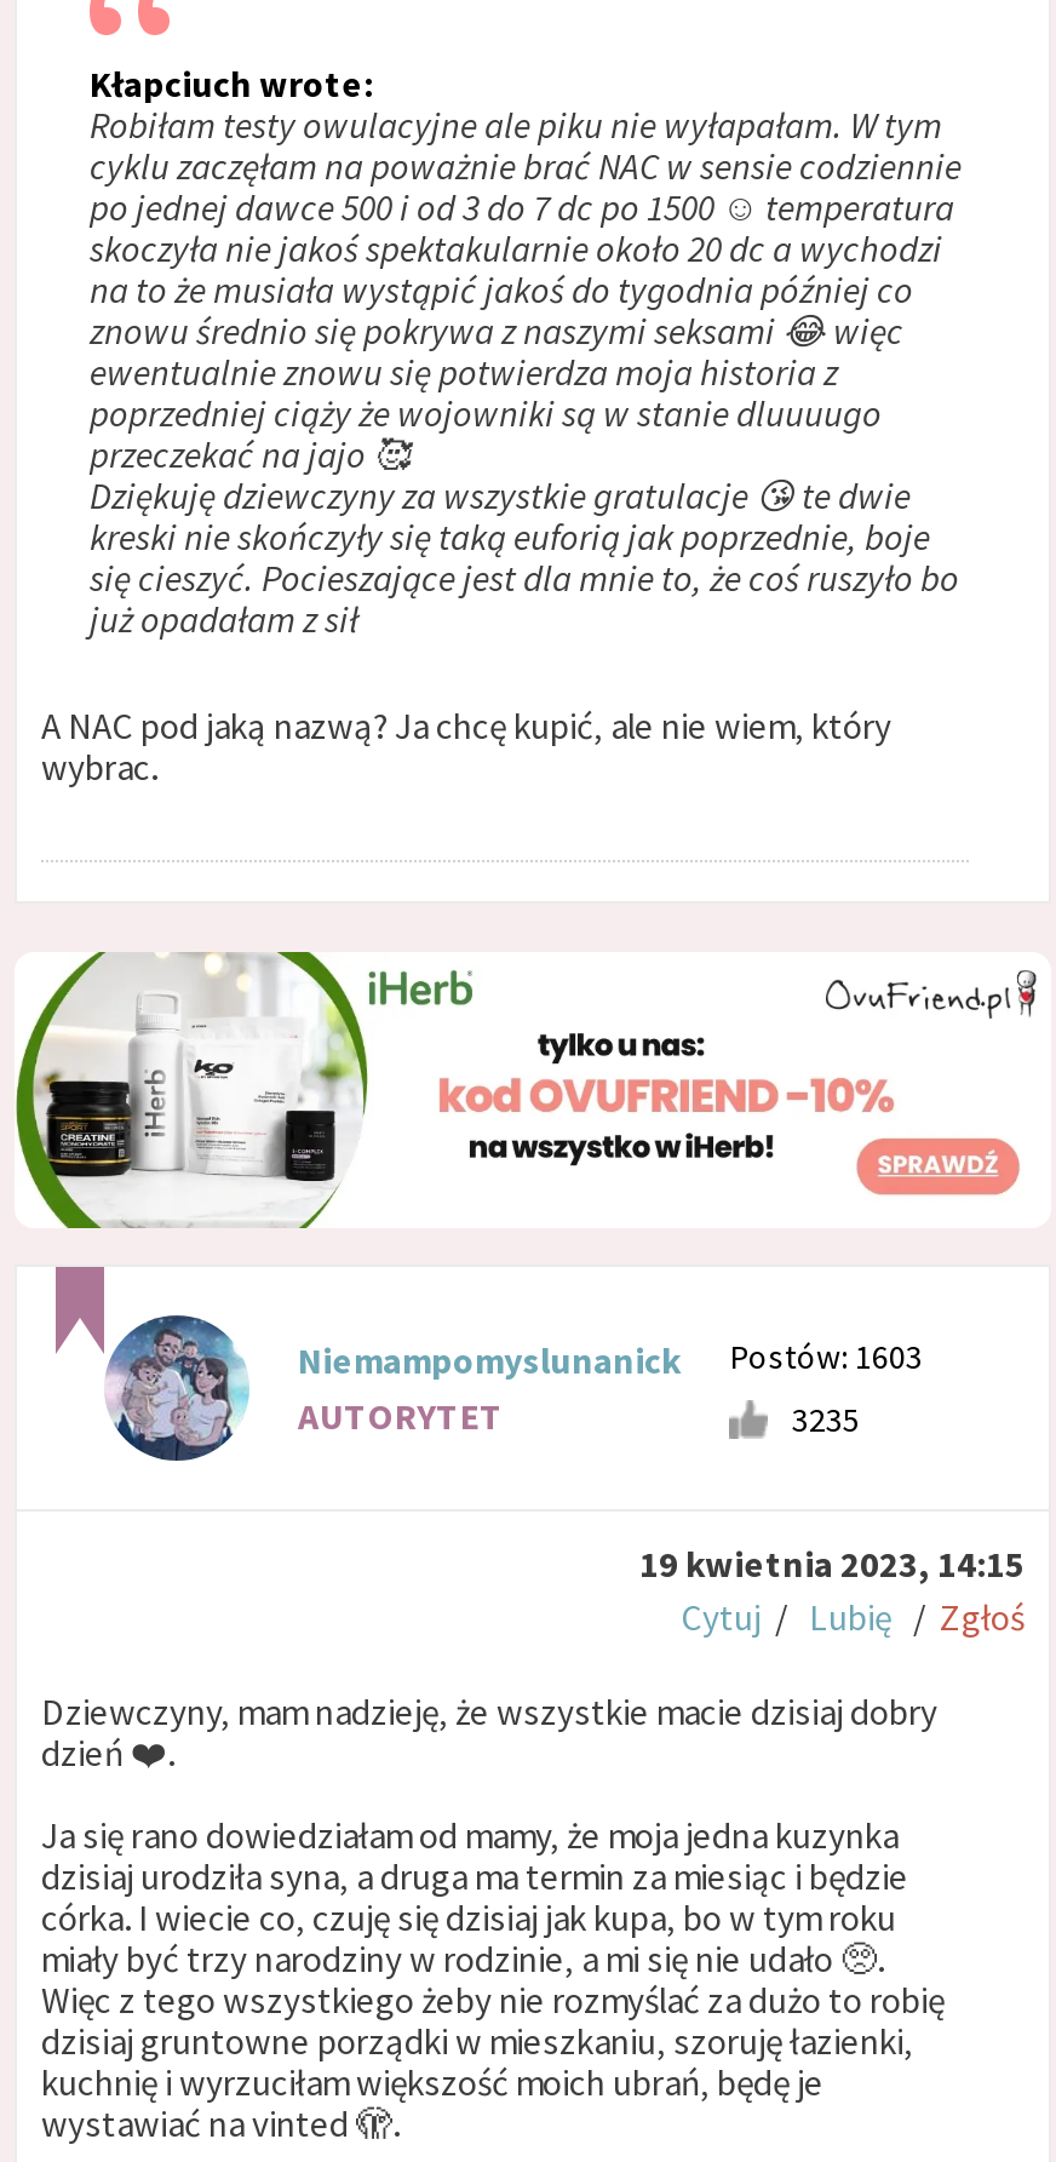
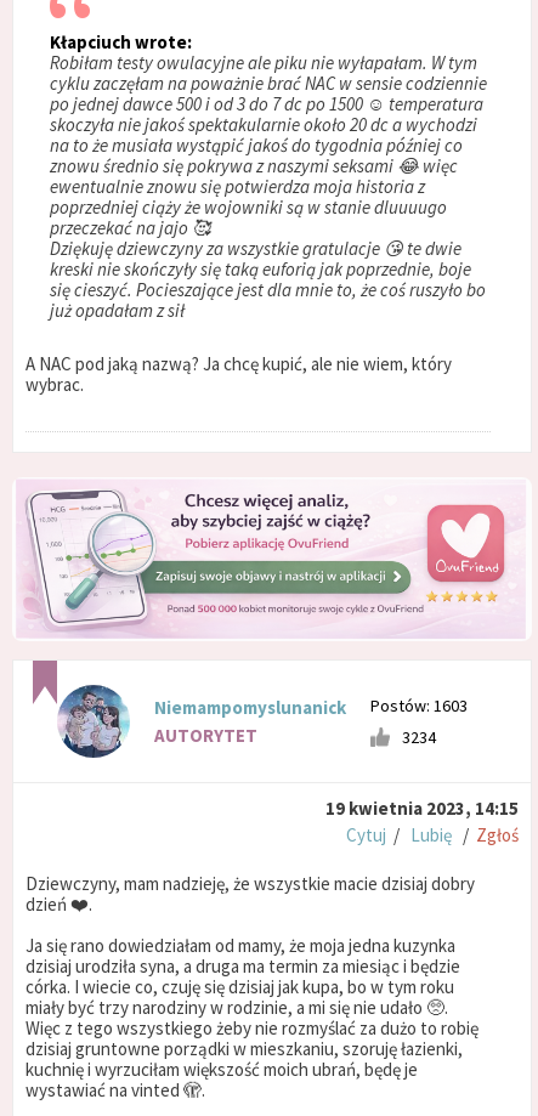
- [image]
+ [image]

- 3235
+ 3234
